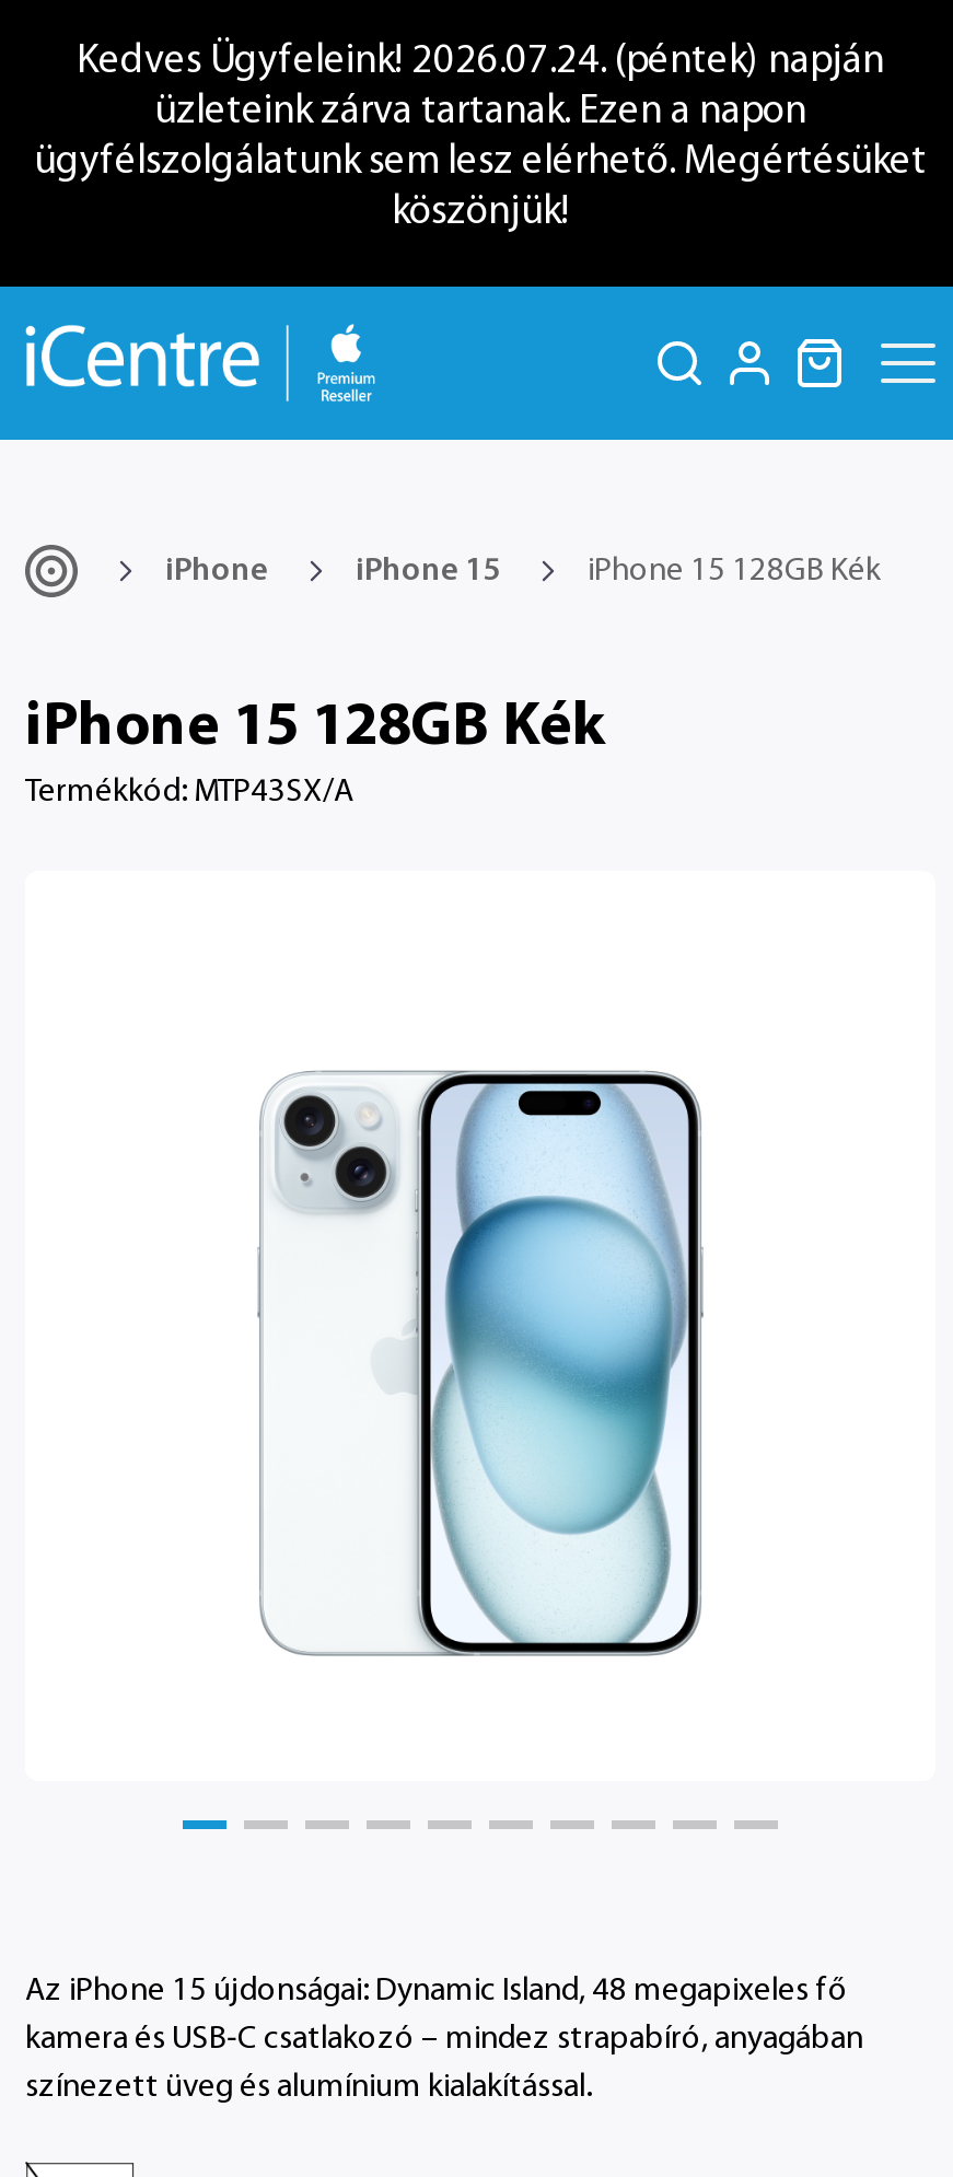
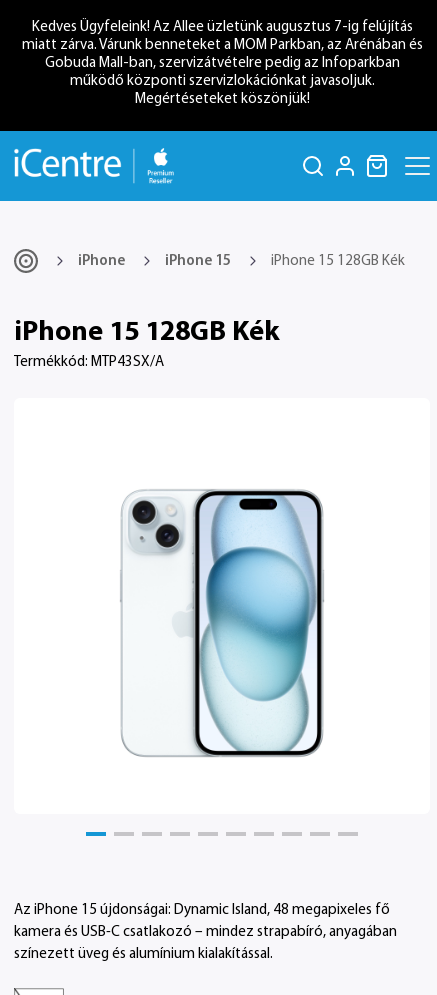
- Kedves Ügyfeleink! 2026.07.24. (péntek) napján
- üzleteink zárva tartanak. Ezen a napon
- ügyfélszolgálatunk sem lesz elérhető. Megértésüket
- köszönjük!
+ Kedves Ügyfeleink! Az Allee üzletünk augusztus 7-ig felújítás
+ miatt zárva. Várunk benneteket a MOM Parkban, az Arénában és
+ Gobuda Mall-ban, szervizátvételre pedig az Infoparkban
+ működő központi szervizlokációnkat javasoljuk.
+ Megértéseteket köszönjük!
